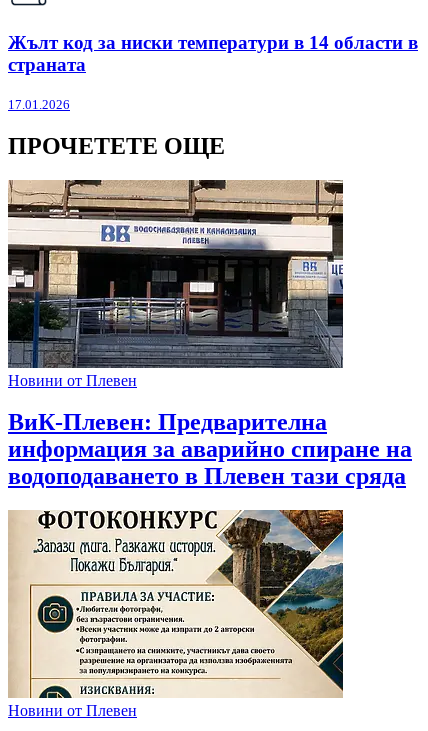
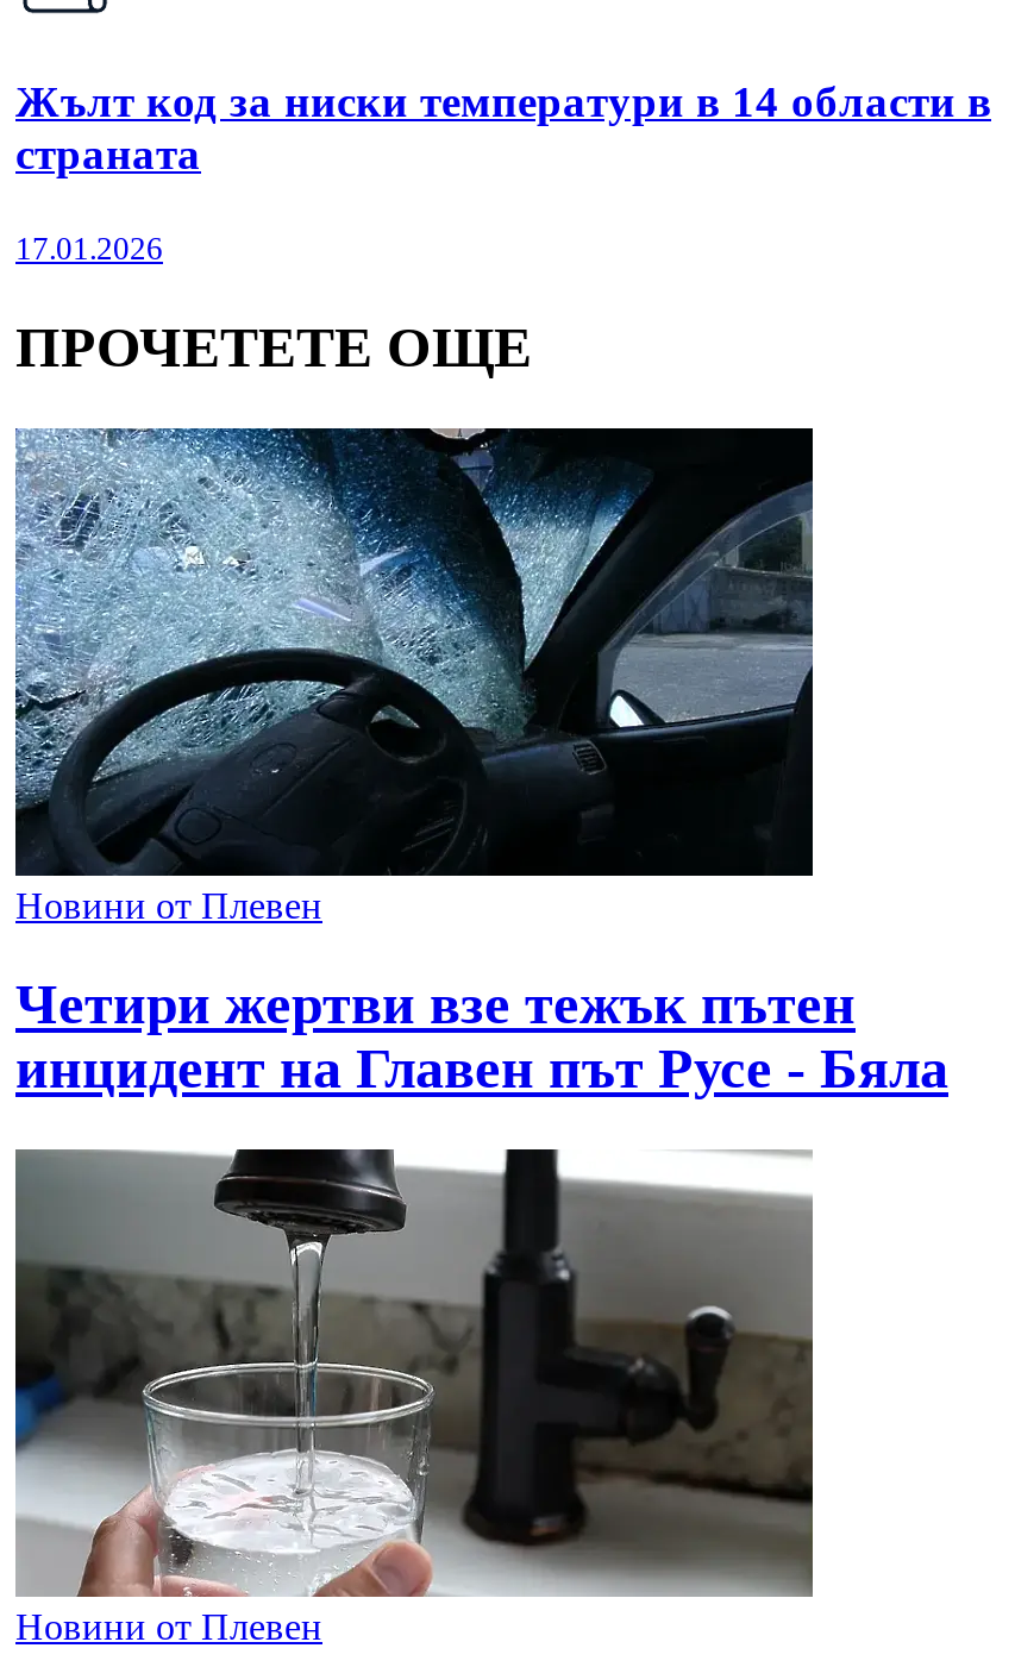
- [image]
+ [image]

- ВиК-Плевен: Предварителна
- информация за аварийно спиране на
- водоподаването в Плевен тази сряда
+ Четири жертви взе тежък пътен
+ инцидент на Главен път Русе - Бяла

- [image]
+ [image]
